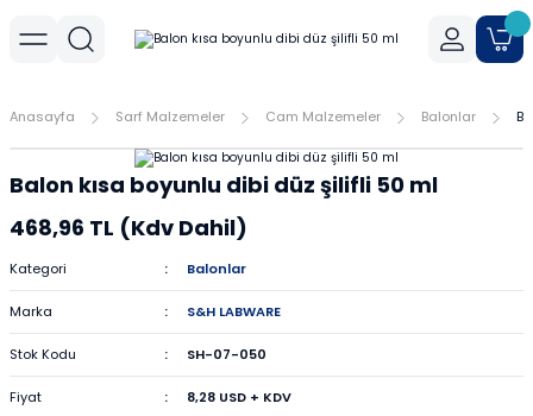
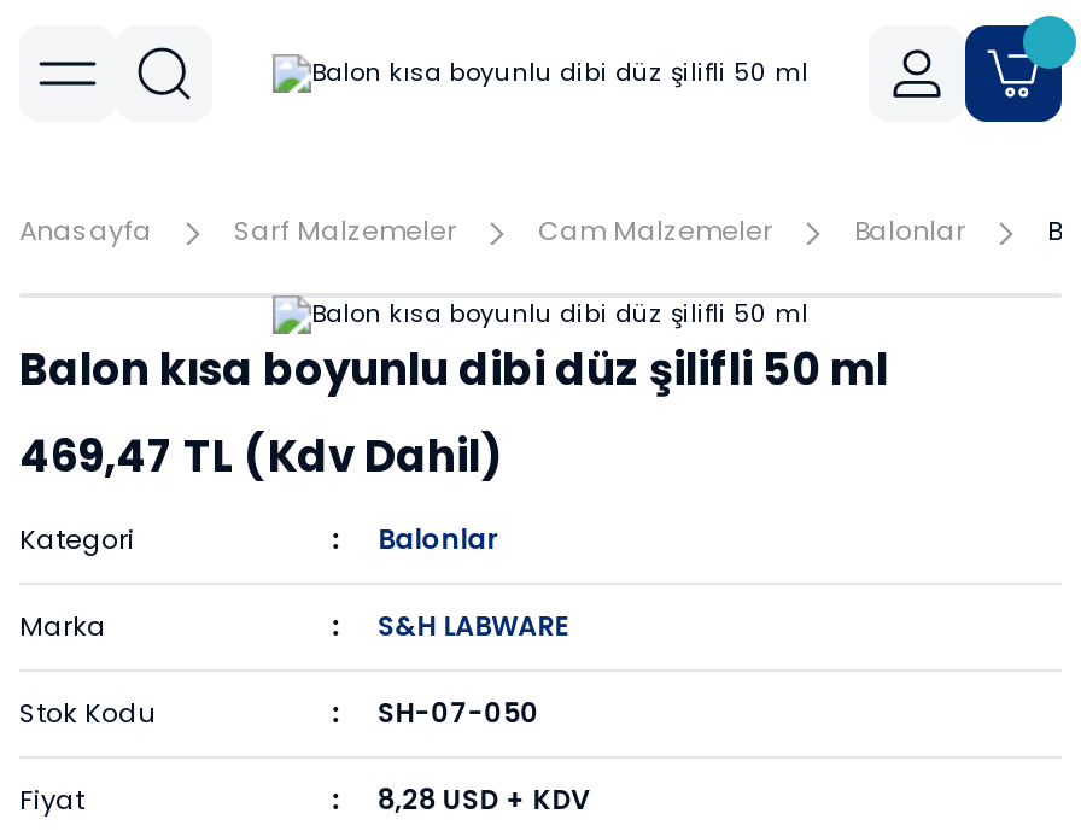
- 468,96 TL (Kdv Dahil)
+ 469,47 TL (Kdv Dahil)
